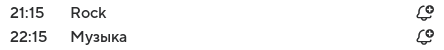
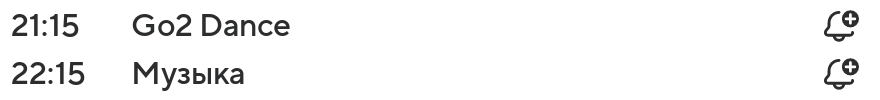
- Rock
+ Go2 Dance
